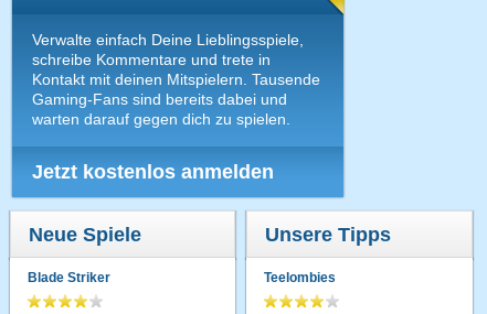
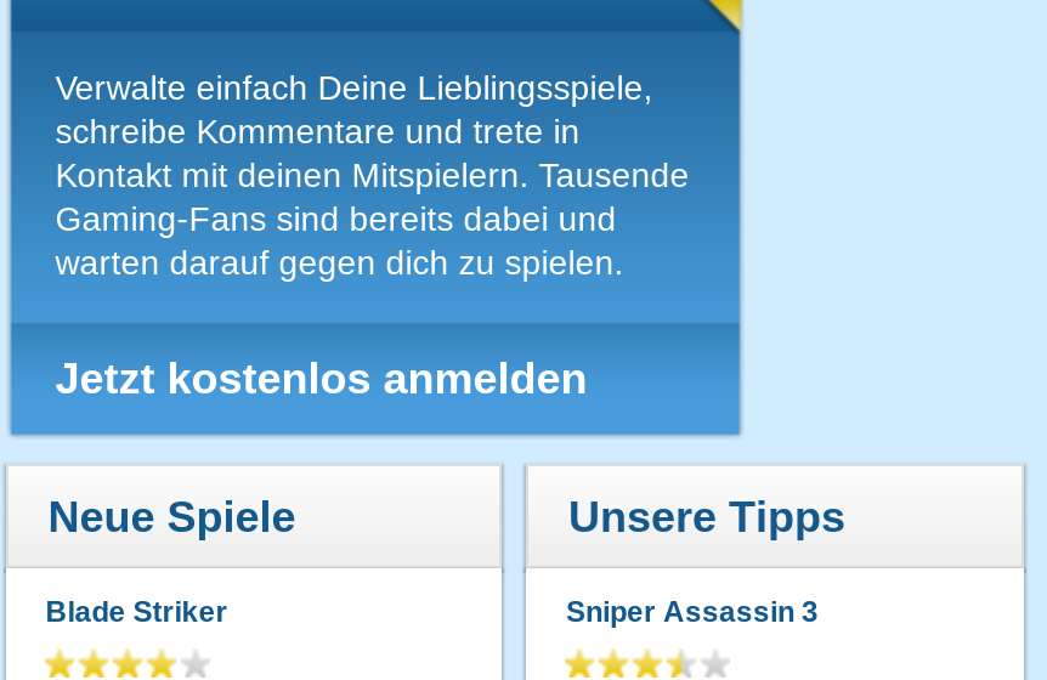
- Teelombies
+ Sniper Assassin 3
